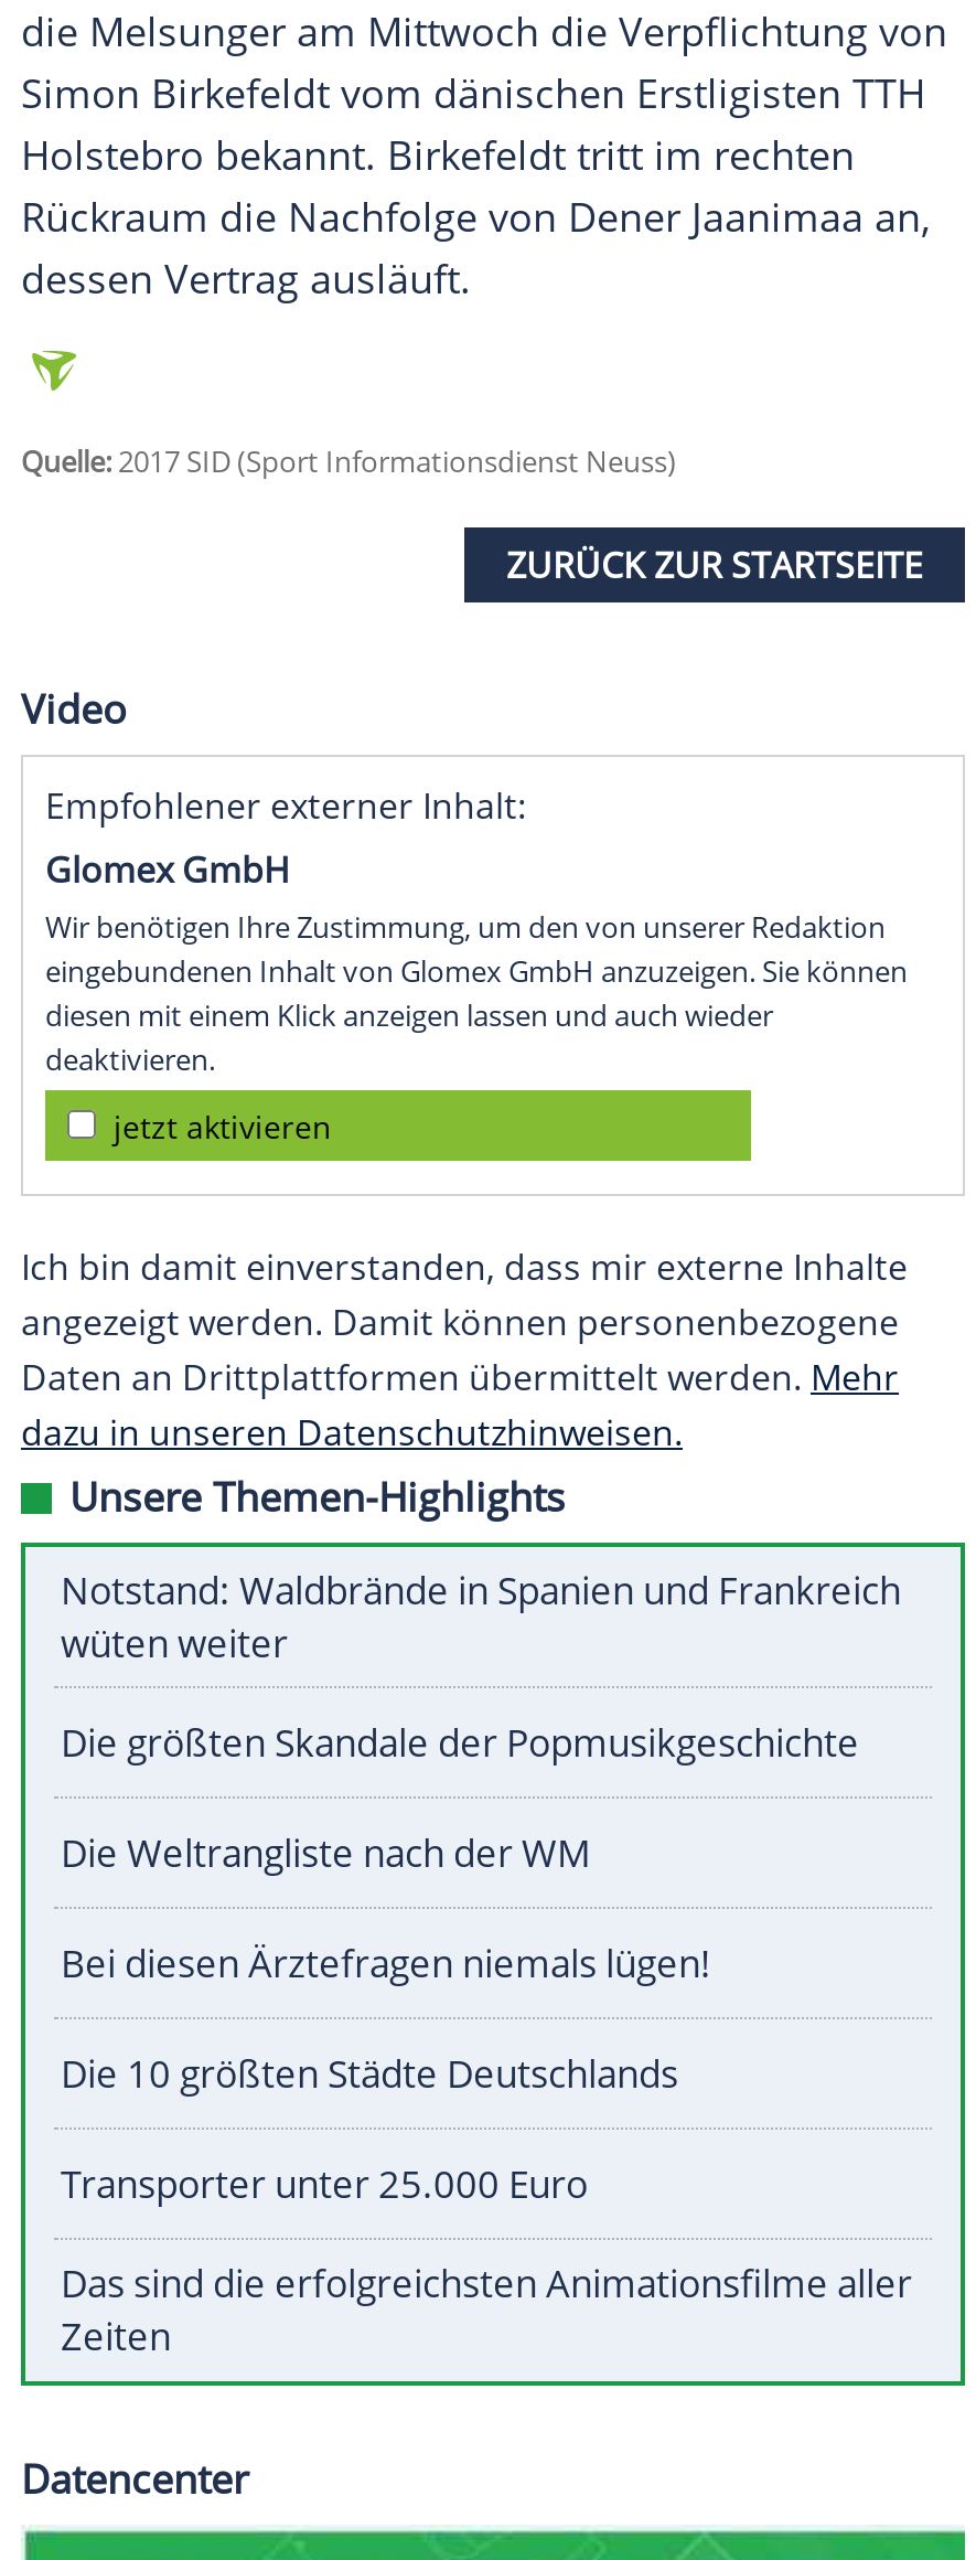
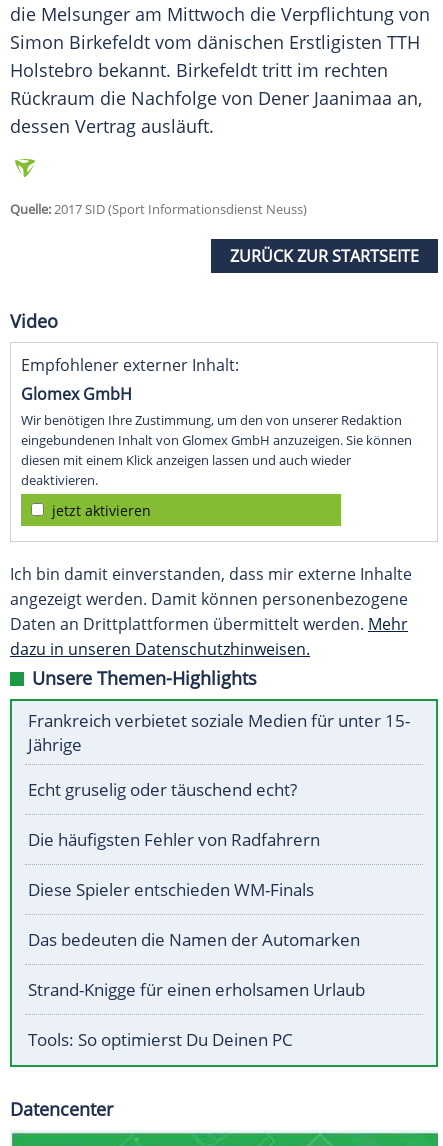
- Notstand: Waldbrände in Spanien und Frankreich
- wüten weiter
+ Frankreich verbietet soziale Medien für unter 15-
+ Jährige

- Die größten Skandale der Popmusikgeschichte
+ Echt gruselig oder täuschend echt?

- Die Weltrangliste nach der WM
+ Die häufigsten Fehler von Radfahrern

- Bei diesen Ärztefragen niemals lügen!
+ Diese Spieler entschieden WM-Finals

- Die 10 größten Städte Deutschlands
+ Das bedeuten die Namen der Automarken

- Transporter unter 25.000 Euro
+ Strand-Knigge für einen erholsamen Urlaub

- Das sind die erfolgreichsten Animationsfilme aller
- Zeiten
+ Tools: So optimierst Du Deinen PC
